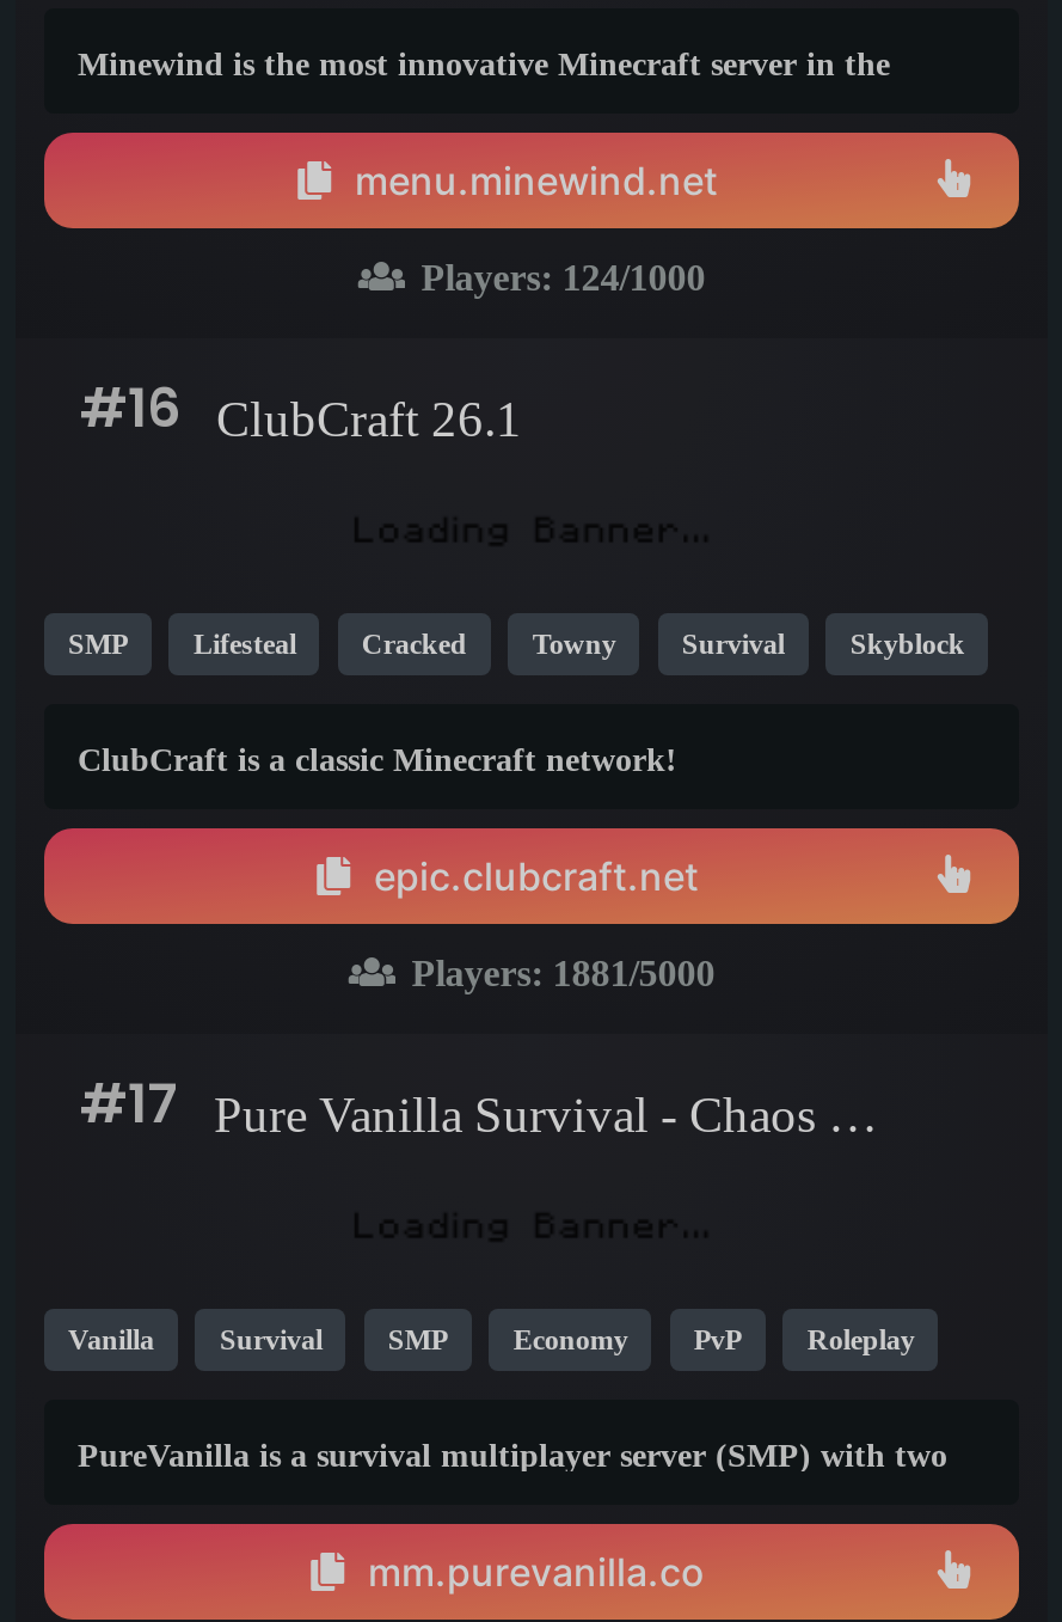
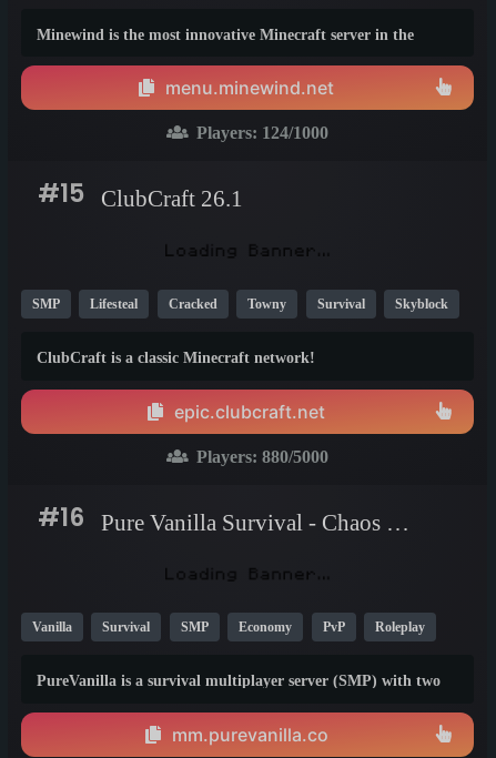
- #16 ClubCraft 26.1
+ #15 ClubCraft 26.1

- Players: 1881 /5000
+ Players: 880 /5000

- #17
+ #16
